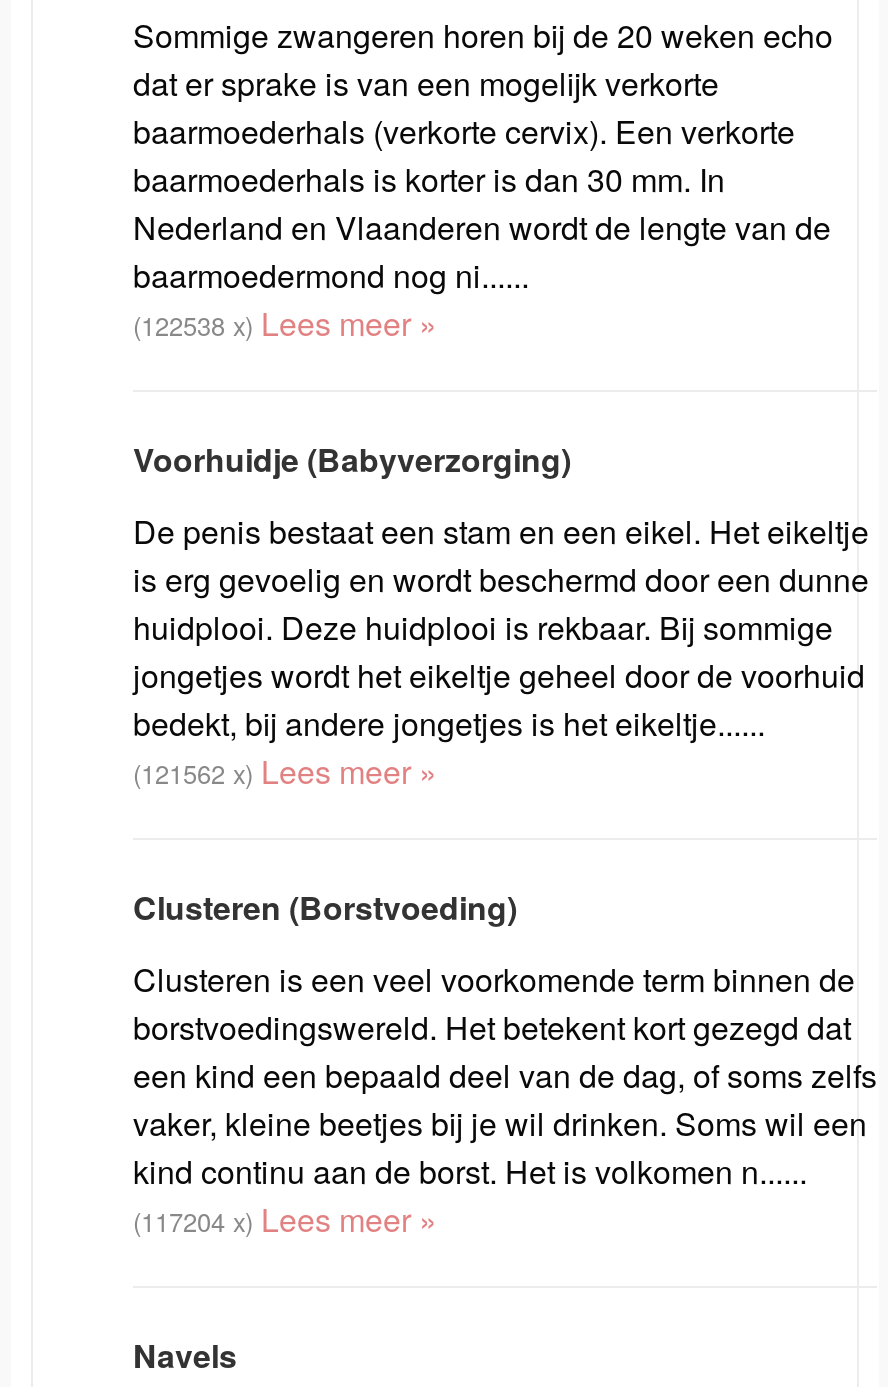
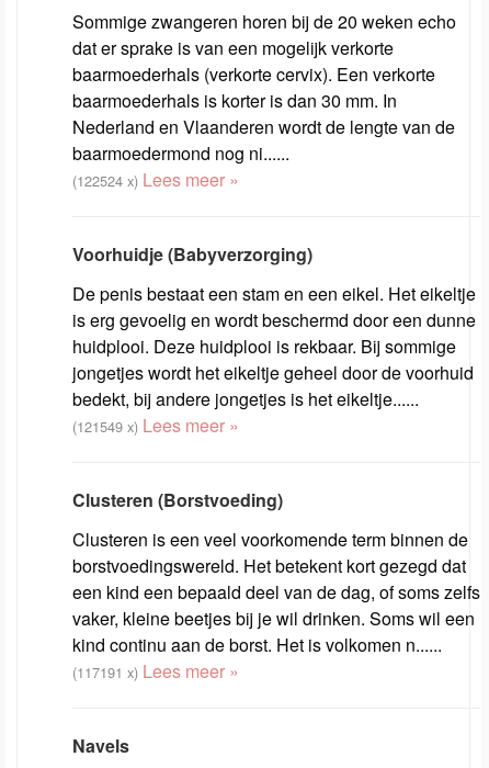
- (122538 x) Lees meer »
+ (122524 x) Lees meer »

- (121562 x) Lees meer »
+ (121549 x) Lees meer »

- (117204 x) Lees meer »
+ (117191 x) Lees meer »
